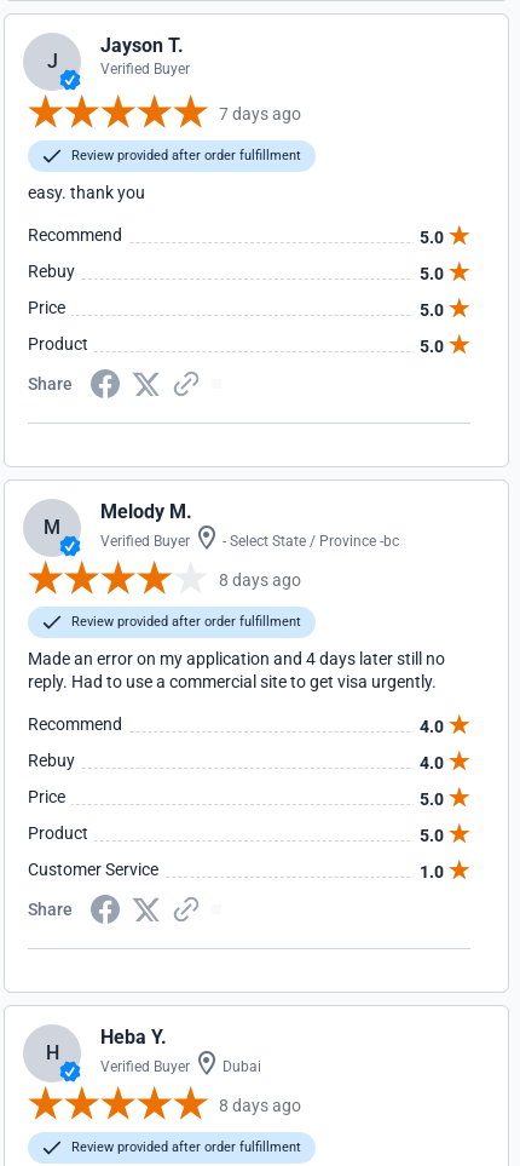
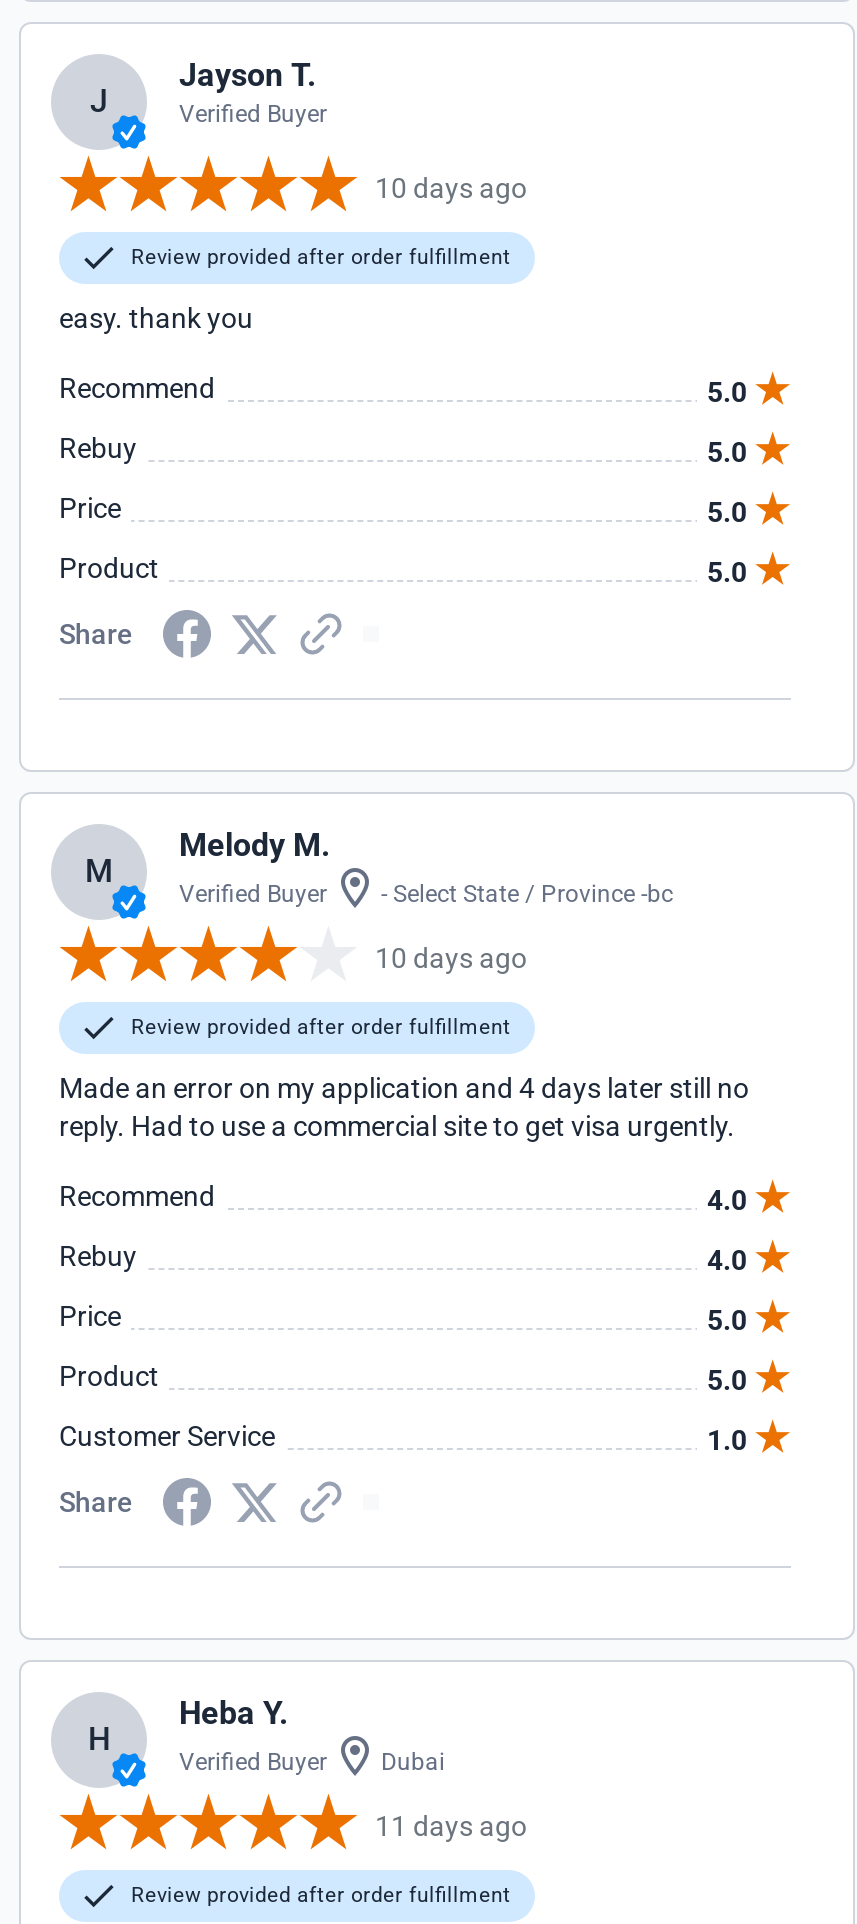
- 7 days ago
+ 10 days ago

- 8 days ago
+ 10 days ago

- 8 days ago
+ 11 days ago
